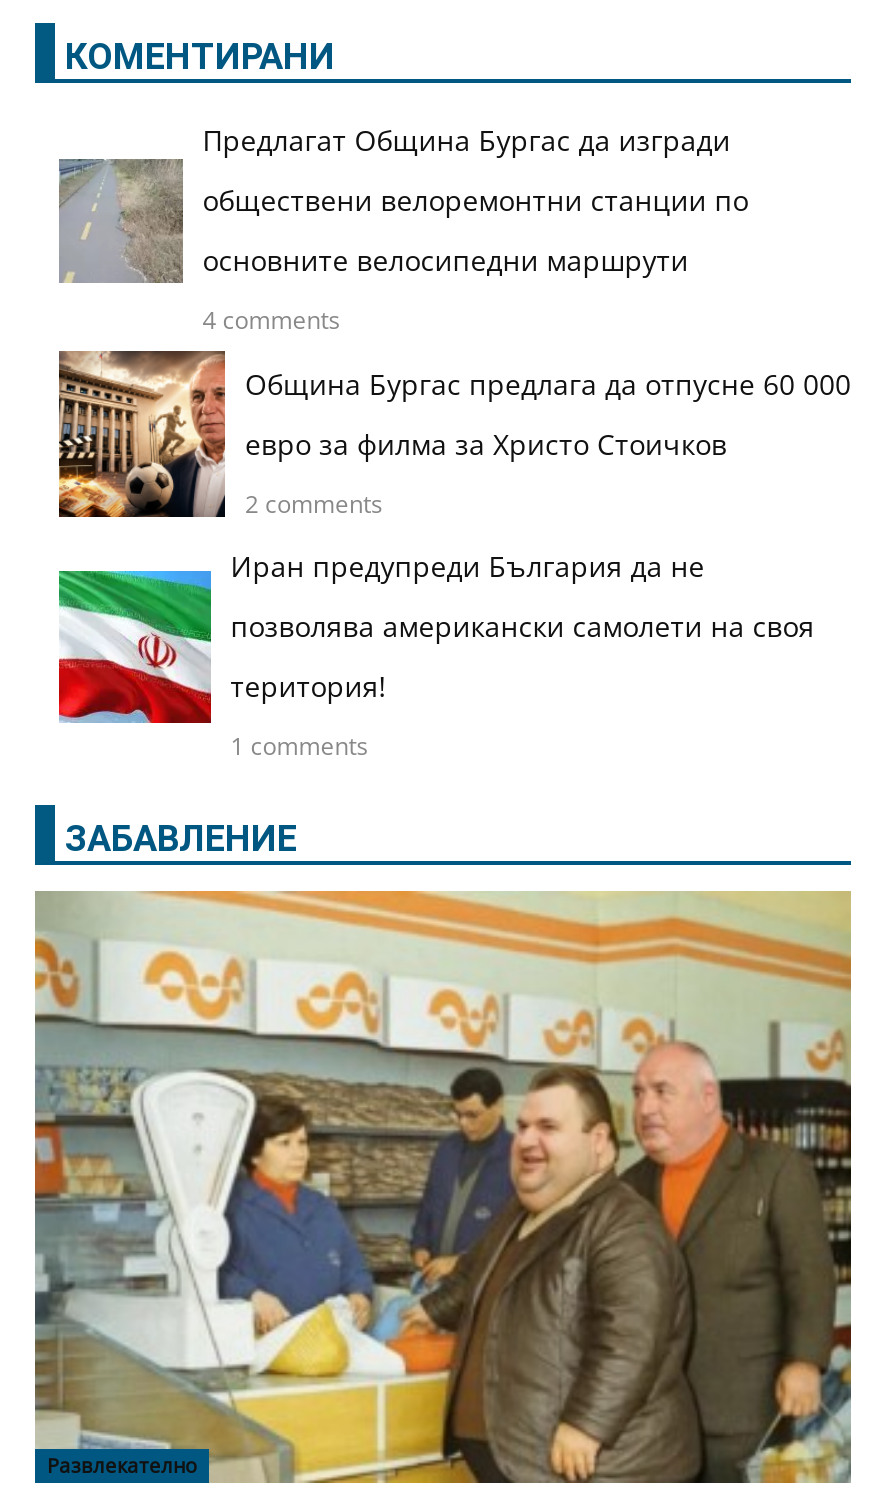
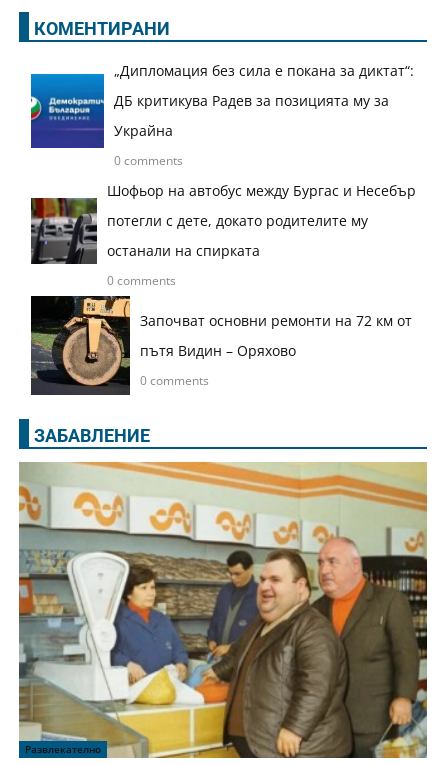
- [image]
- Предлагат Община Бургас да изгради
+ [image]
+ „Дипломация без сила е покана за диктат“:

- обществени велоремонтни станции по
+ ДБ критикува Радев за позицията му за

- основните велосипедни маршрути
+ Украйна

- 4 comments
+ 0 comments

- [image]
- Община Бургас предлага да отпусне 60 000
+ [image]
+ Шофьор на автобус между Бургас и Несебър

- евро за филма за Христо Стоичков
+ потегли с дете, докато родителите му

- 2 comments
+ останали на спирката

- Иран предупреди България да не
+ 0 comments

- [image]
- позволява американски самолети на своя
+ [image]
+ Започват основни ремонти на 72 км от

- територия!
+ пътя Видин – Оряхово

- 1 comments
+ 0 comments
